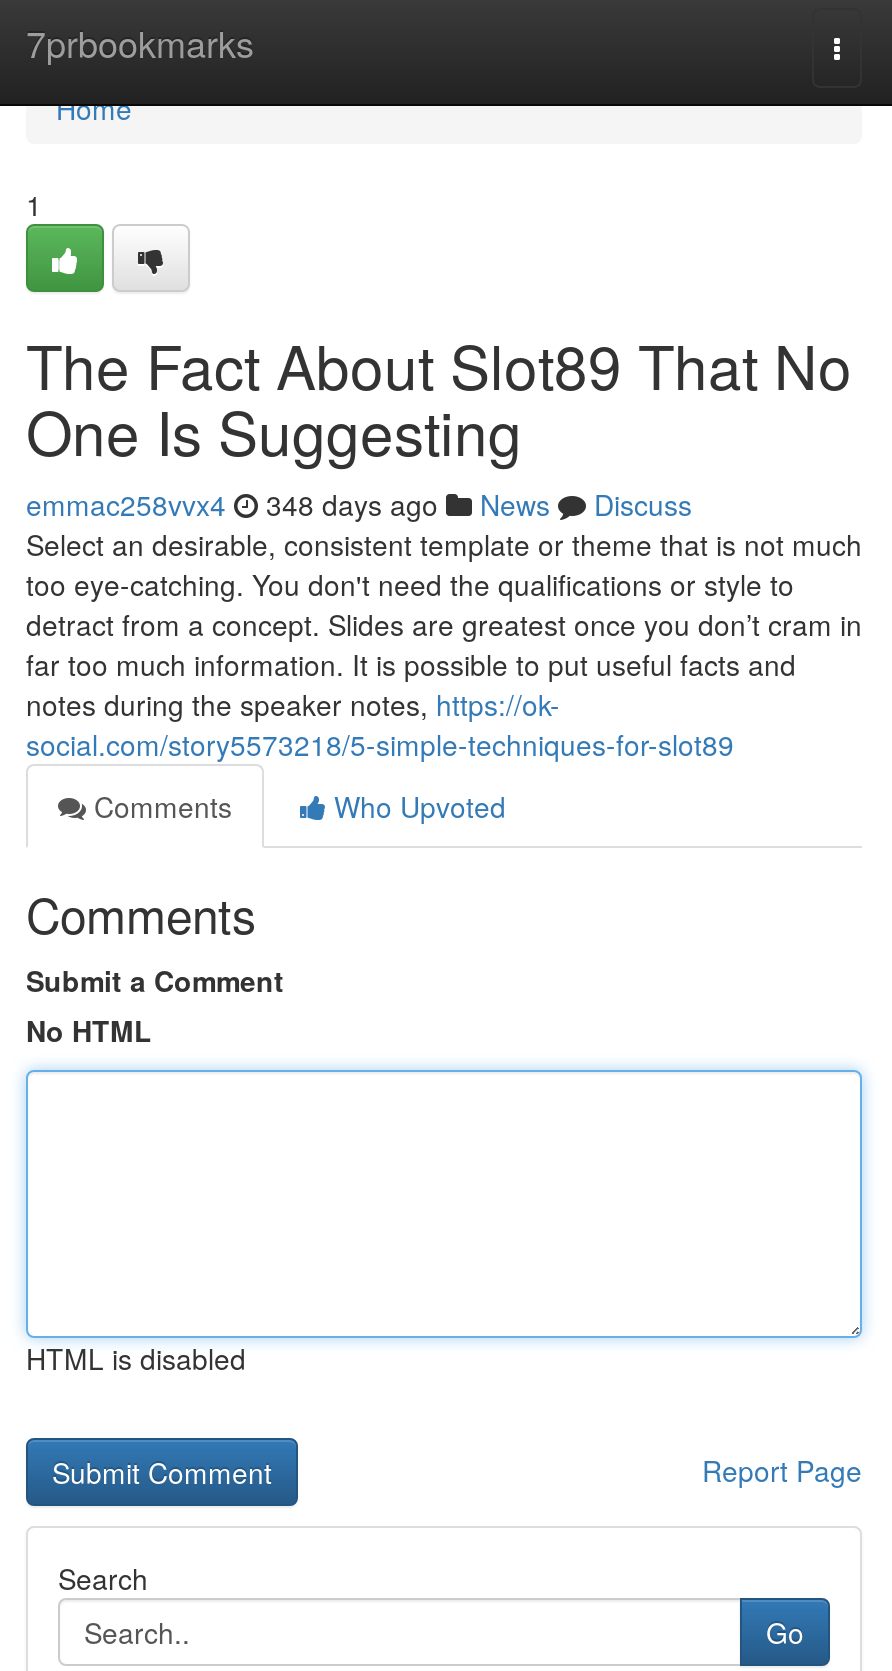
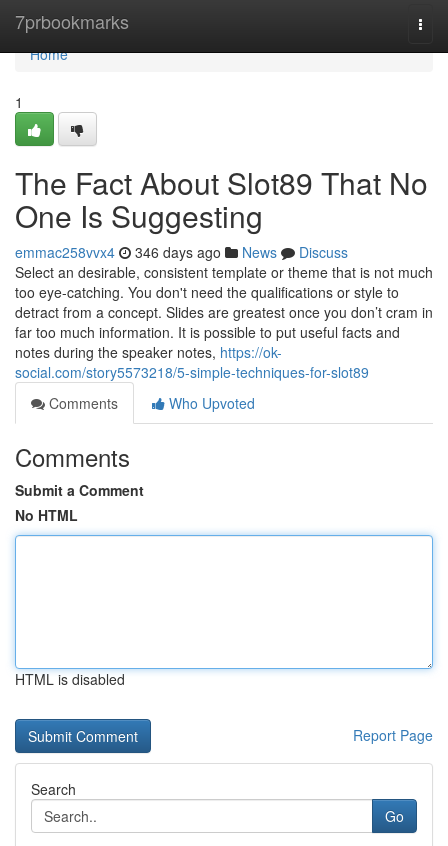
- emmac258vvx4 348 days ago News Discuss
+ emmac258vvx4 346 days ago News Discuss
